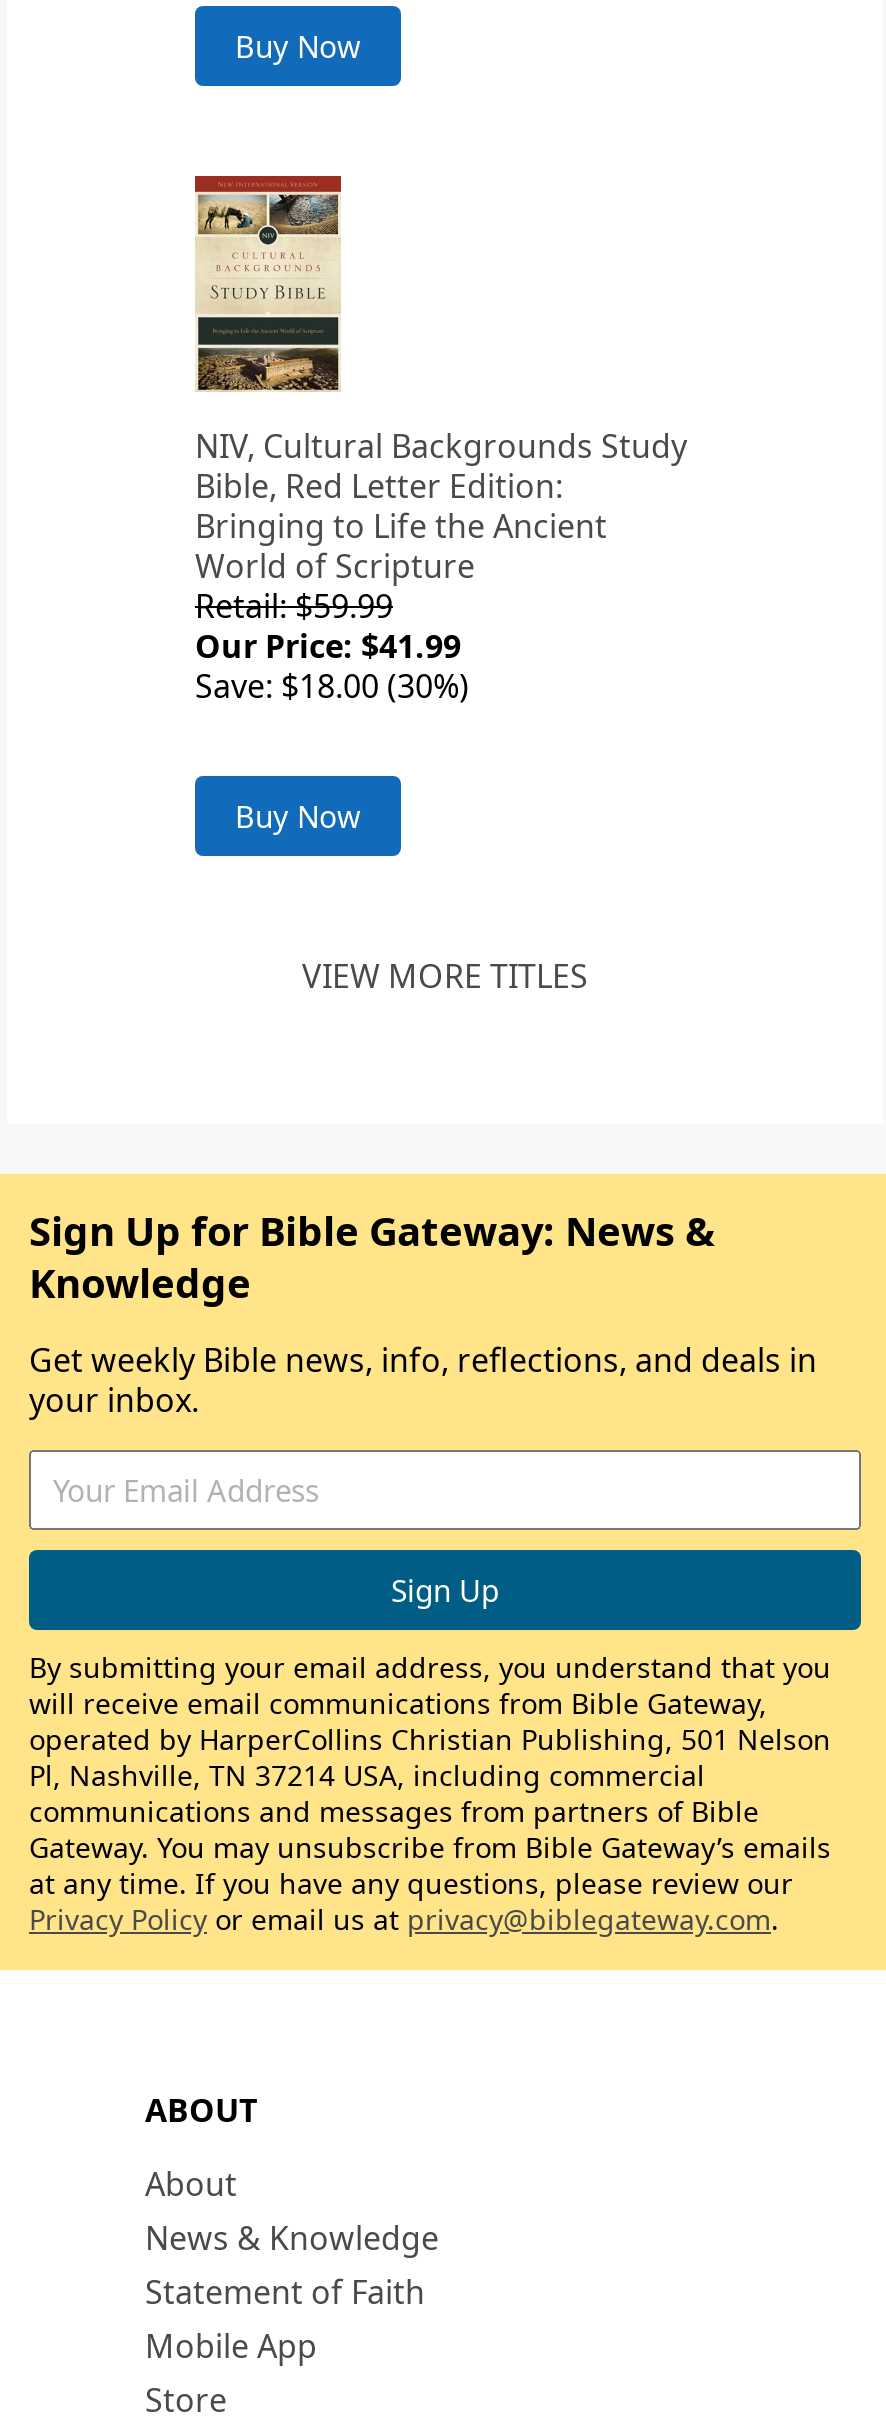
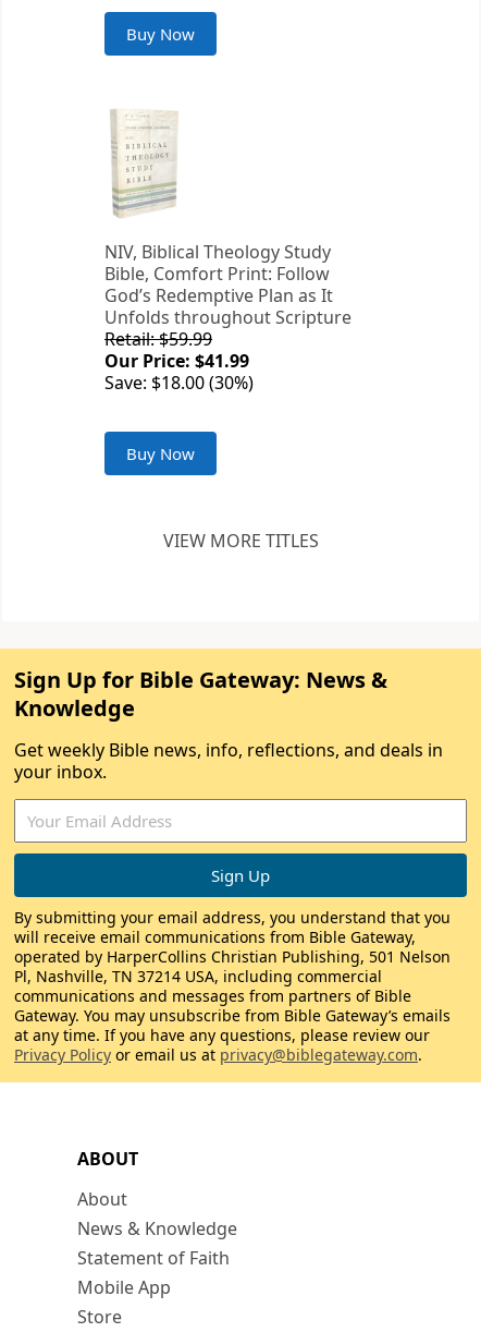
- [image]
- NIV, Cultural Backgrounds Study
- Bible, Red Letter Edition:
- Bringing to Life the Ancient
- World of Scripture
+ [image]
+ NIV, Biblical Theology Study
+ Bible, Comfort Print: Follow
+ God’s Redemptive Plan as It
+ Unfolds throughout Scripture
